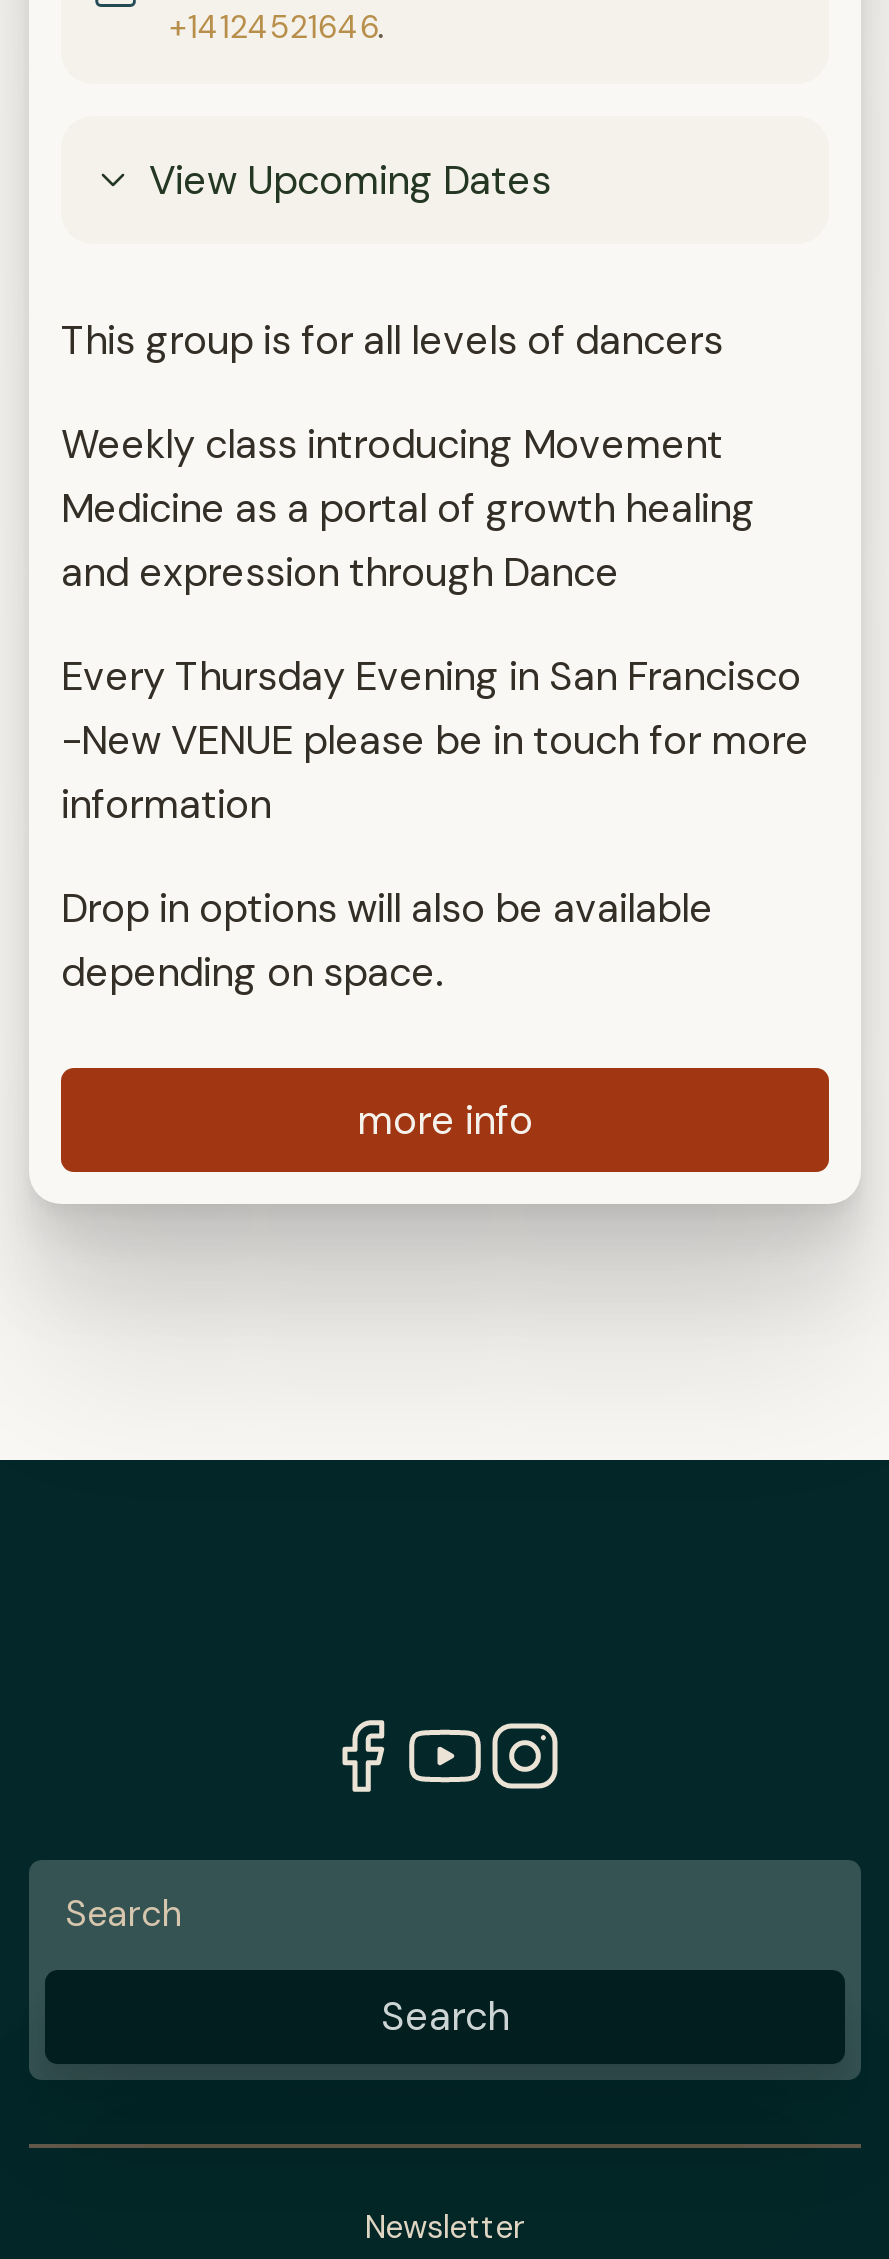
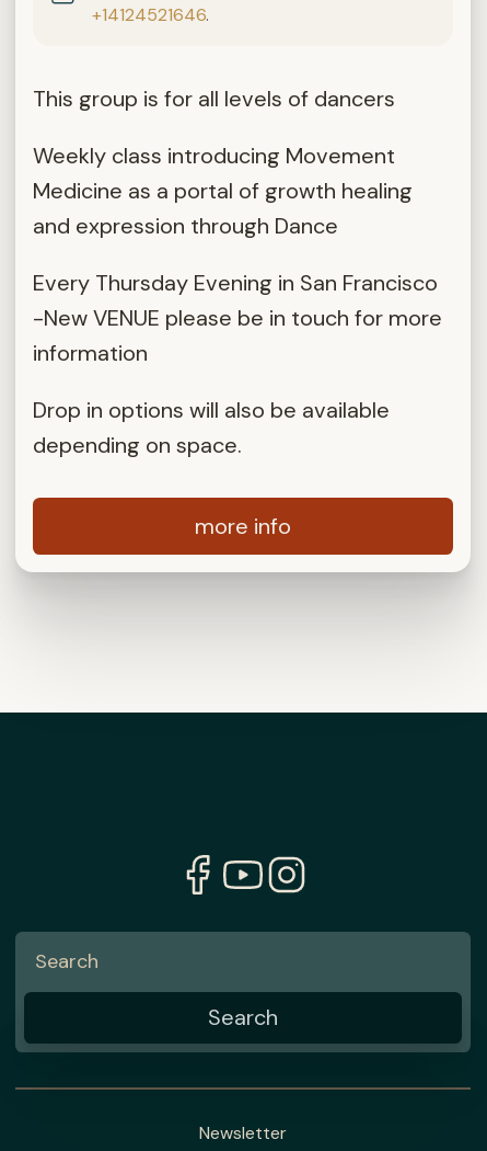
- View Upcoming Dates
